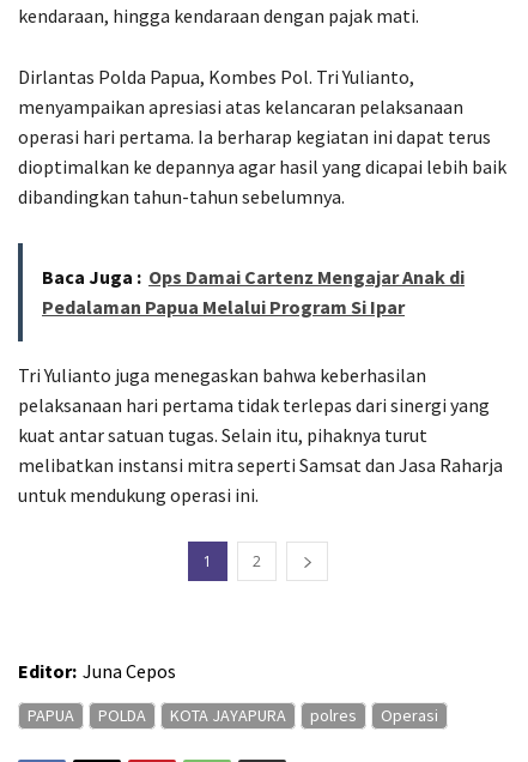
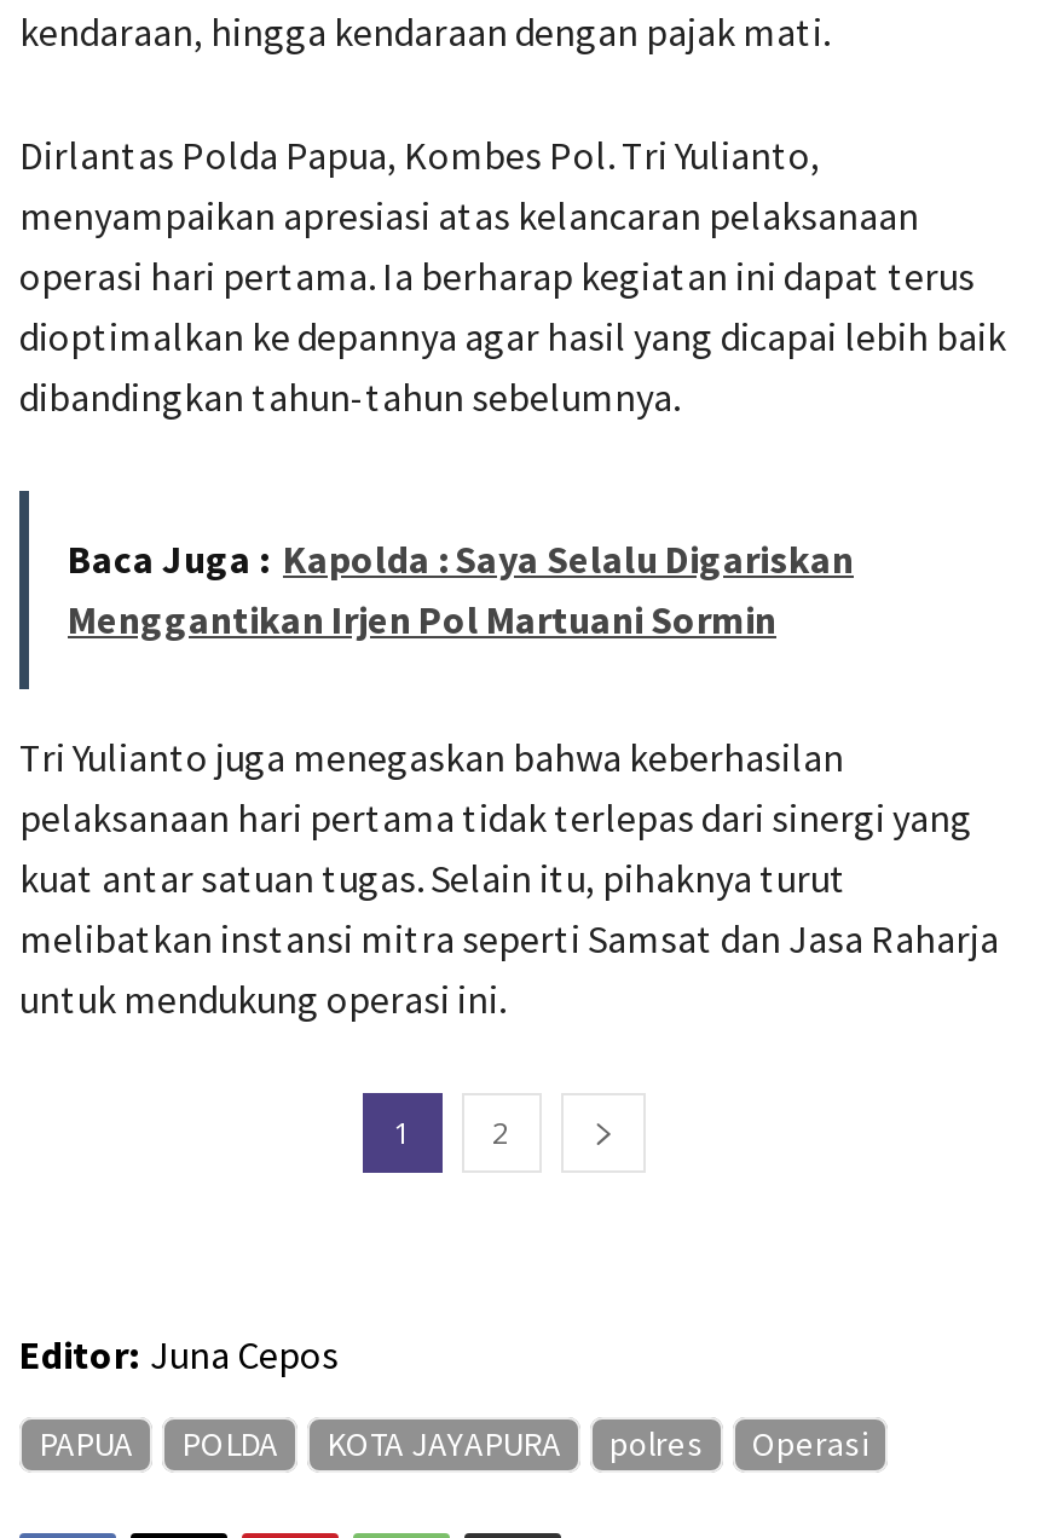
- Baca Juga : Ops Damai Cartenz Mengajar Anak di
- Pedalaman Papua Melalui Program Si Ipar
+ Baca Juga : Kapolda : Saya Selalu Digariskan
+ Menggantikan Irjen Pol Martuani Sormin
